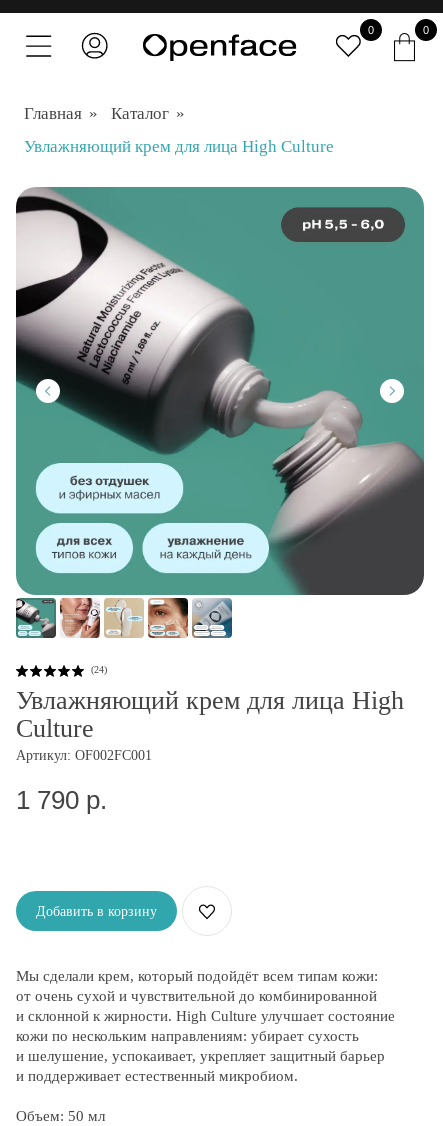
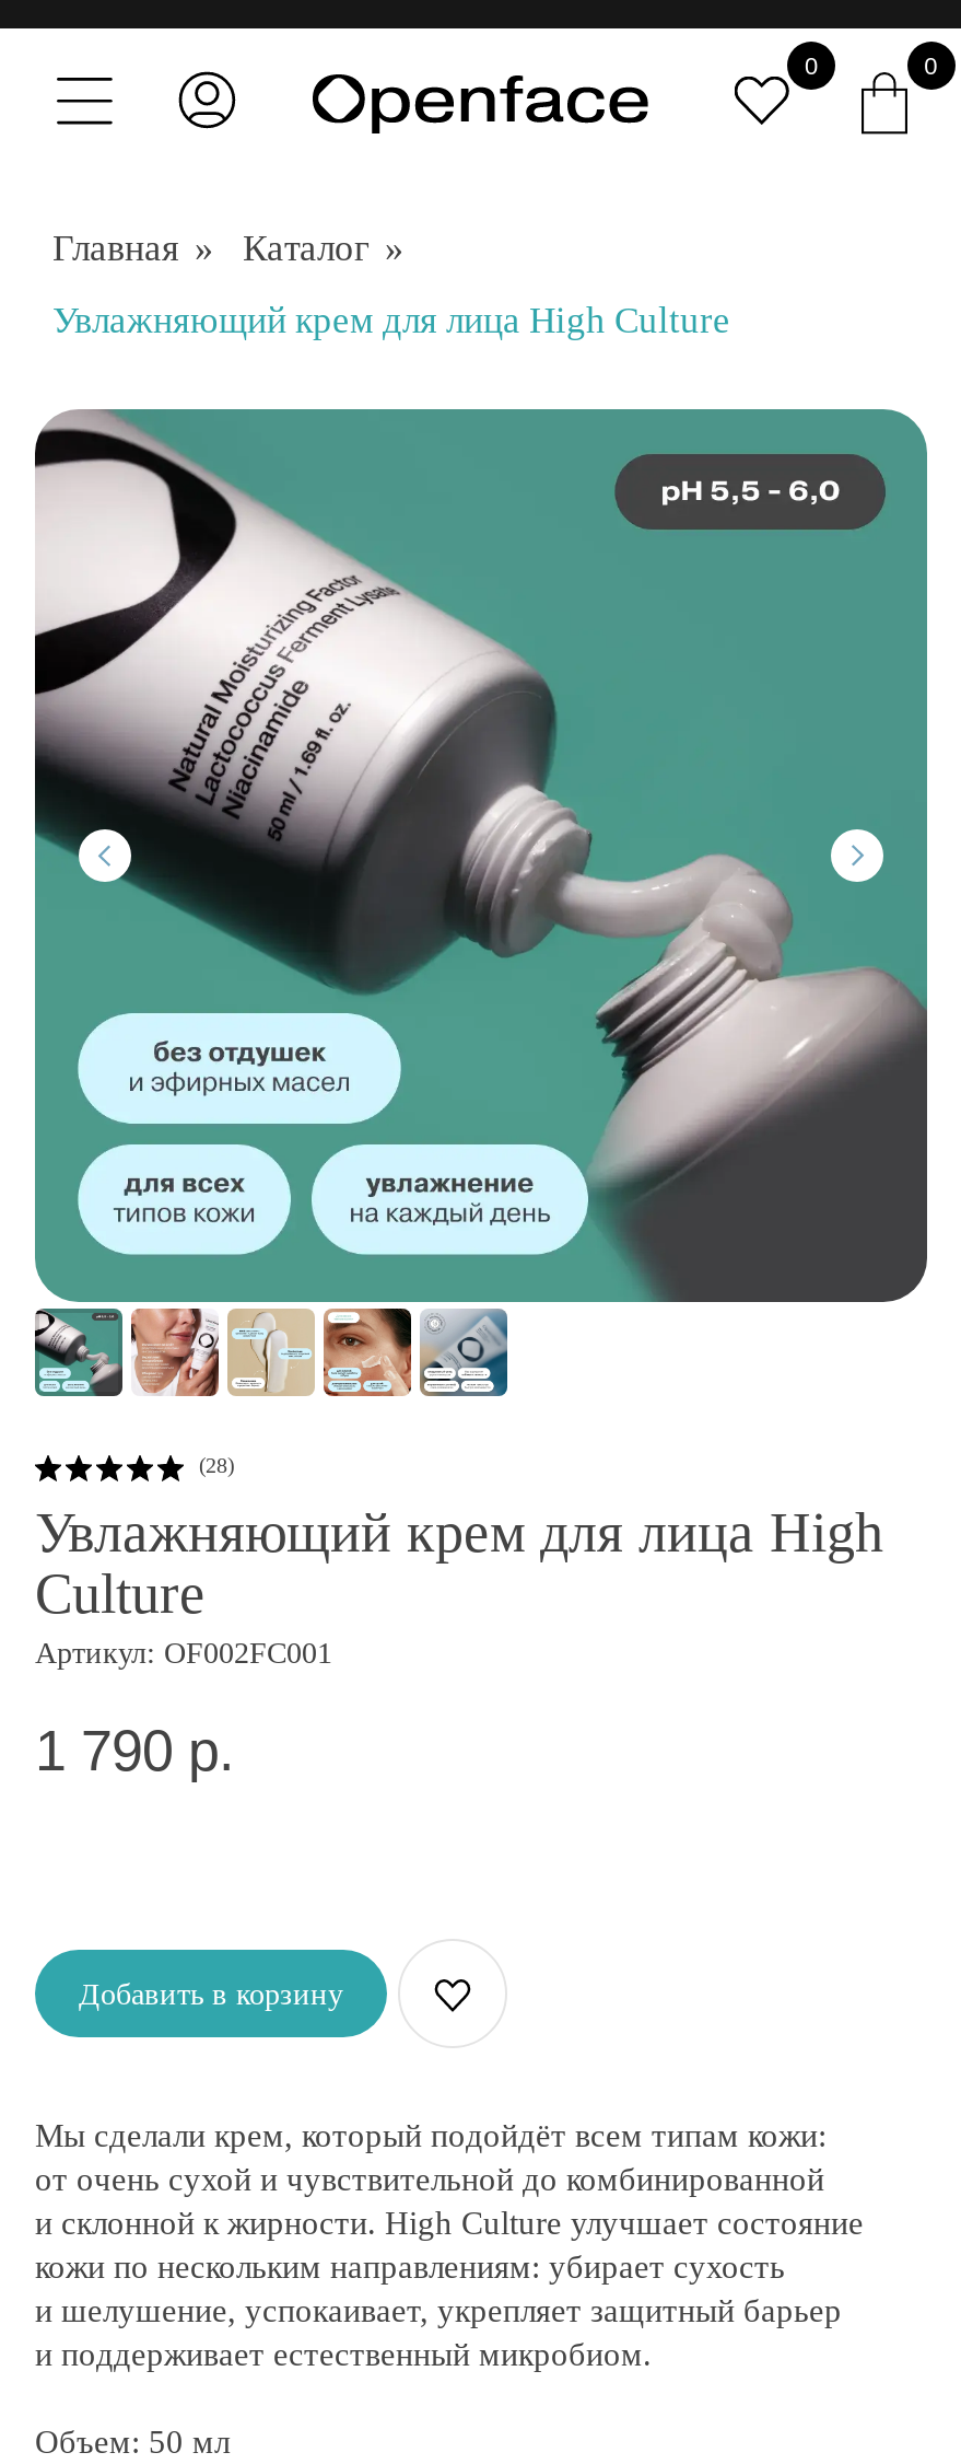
- (24)
+ (28)
